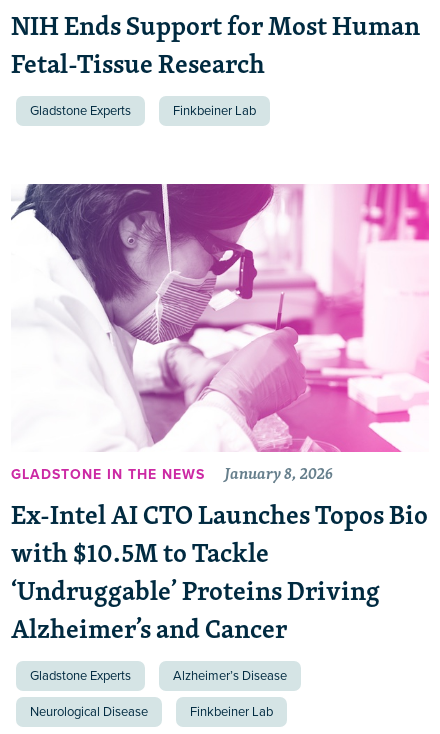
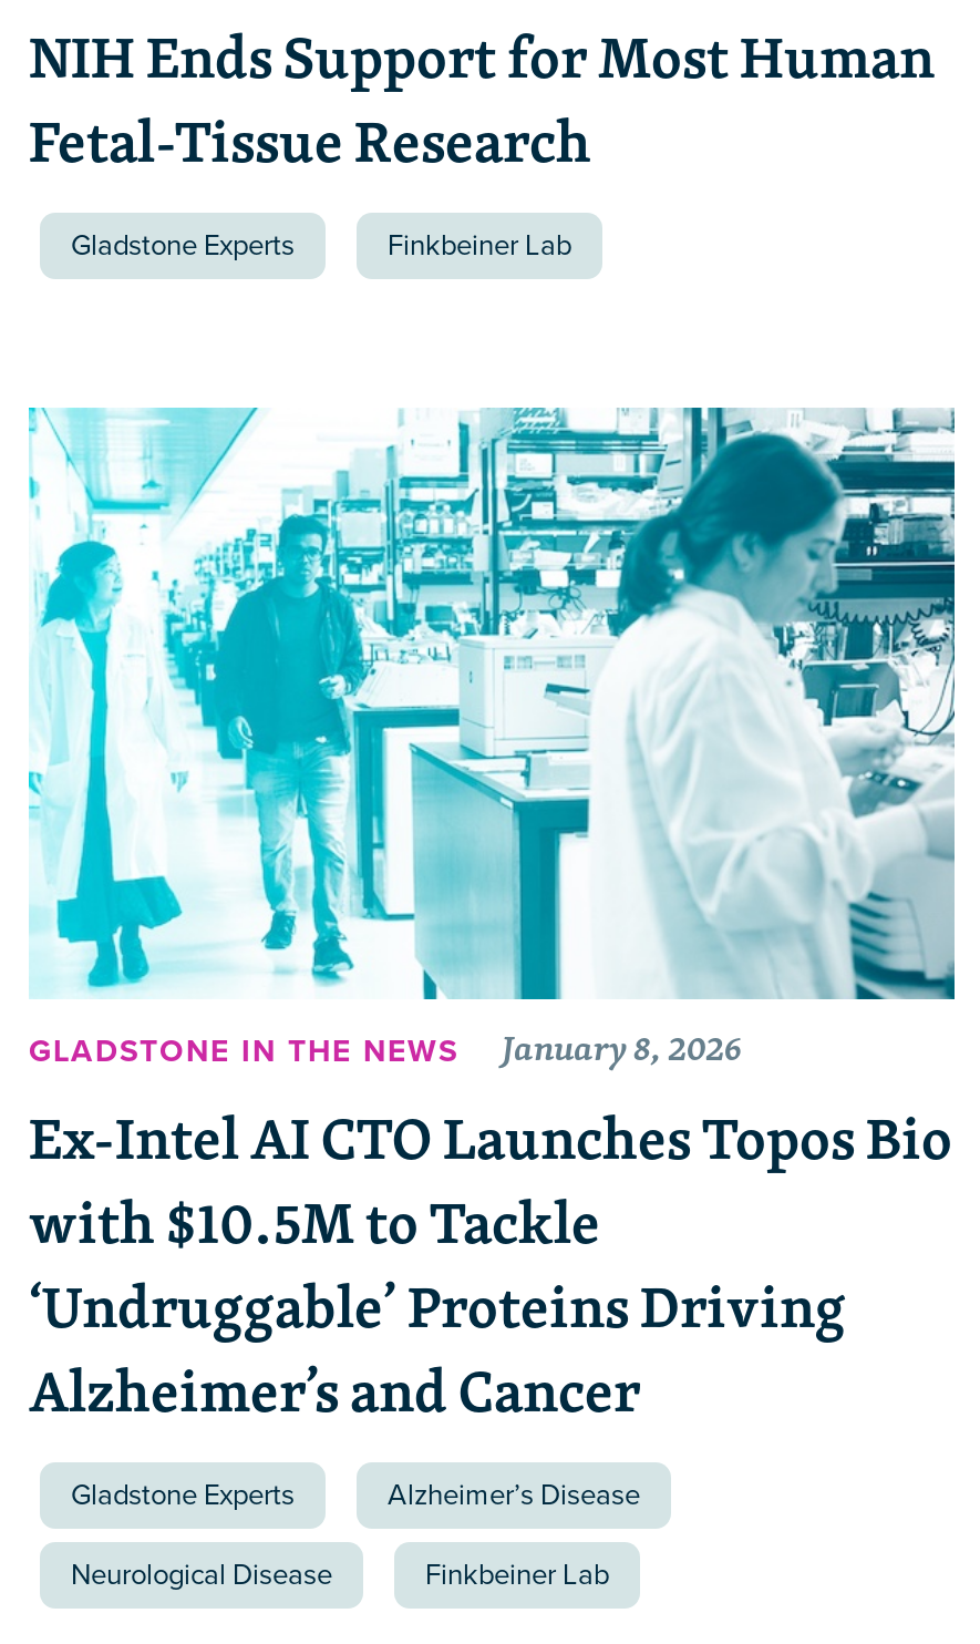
- [image]
+ [image]
